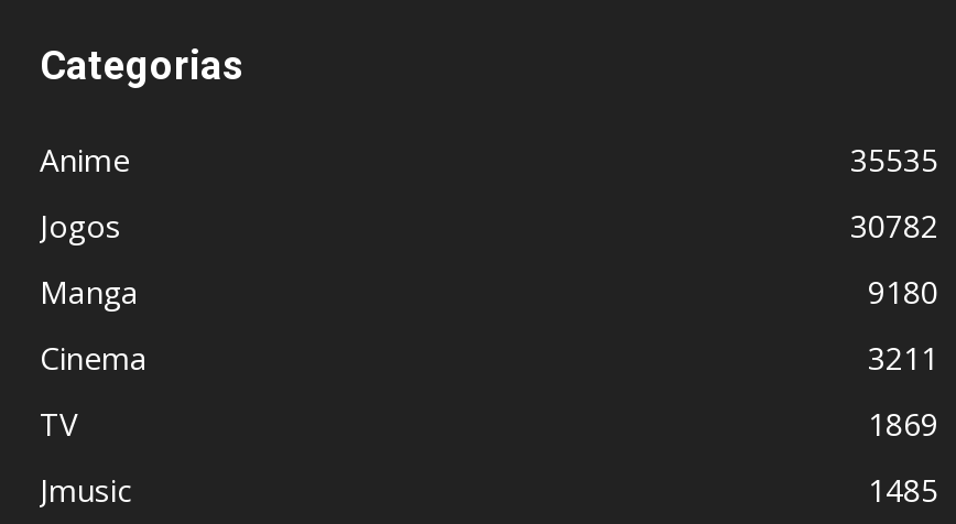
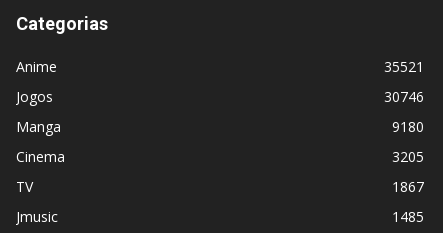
- 35535
+ 35521

- 30782
+ 30746

- 3211
+ 3205

- 1869
+ 1867
